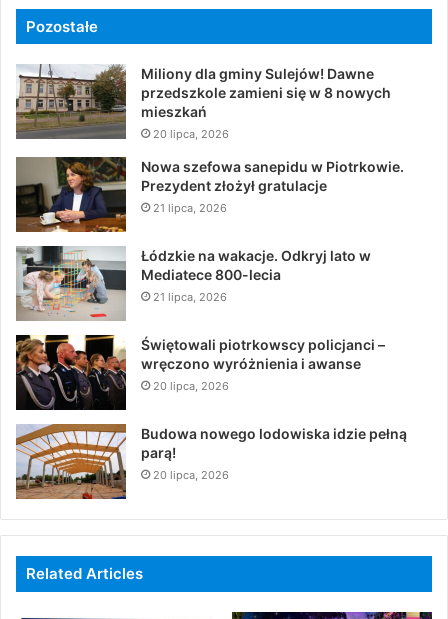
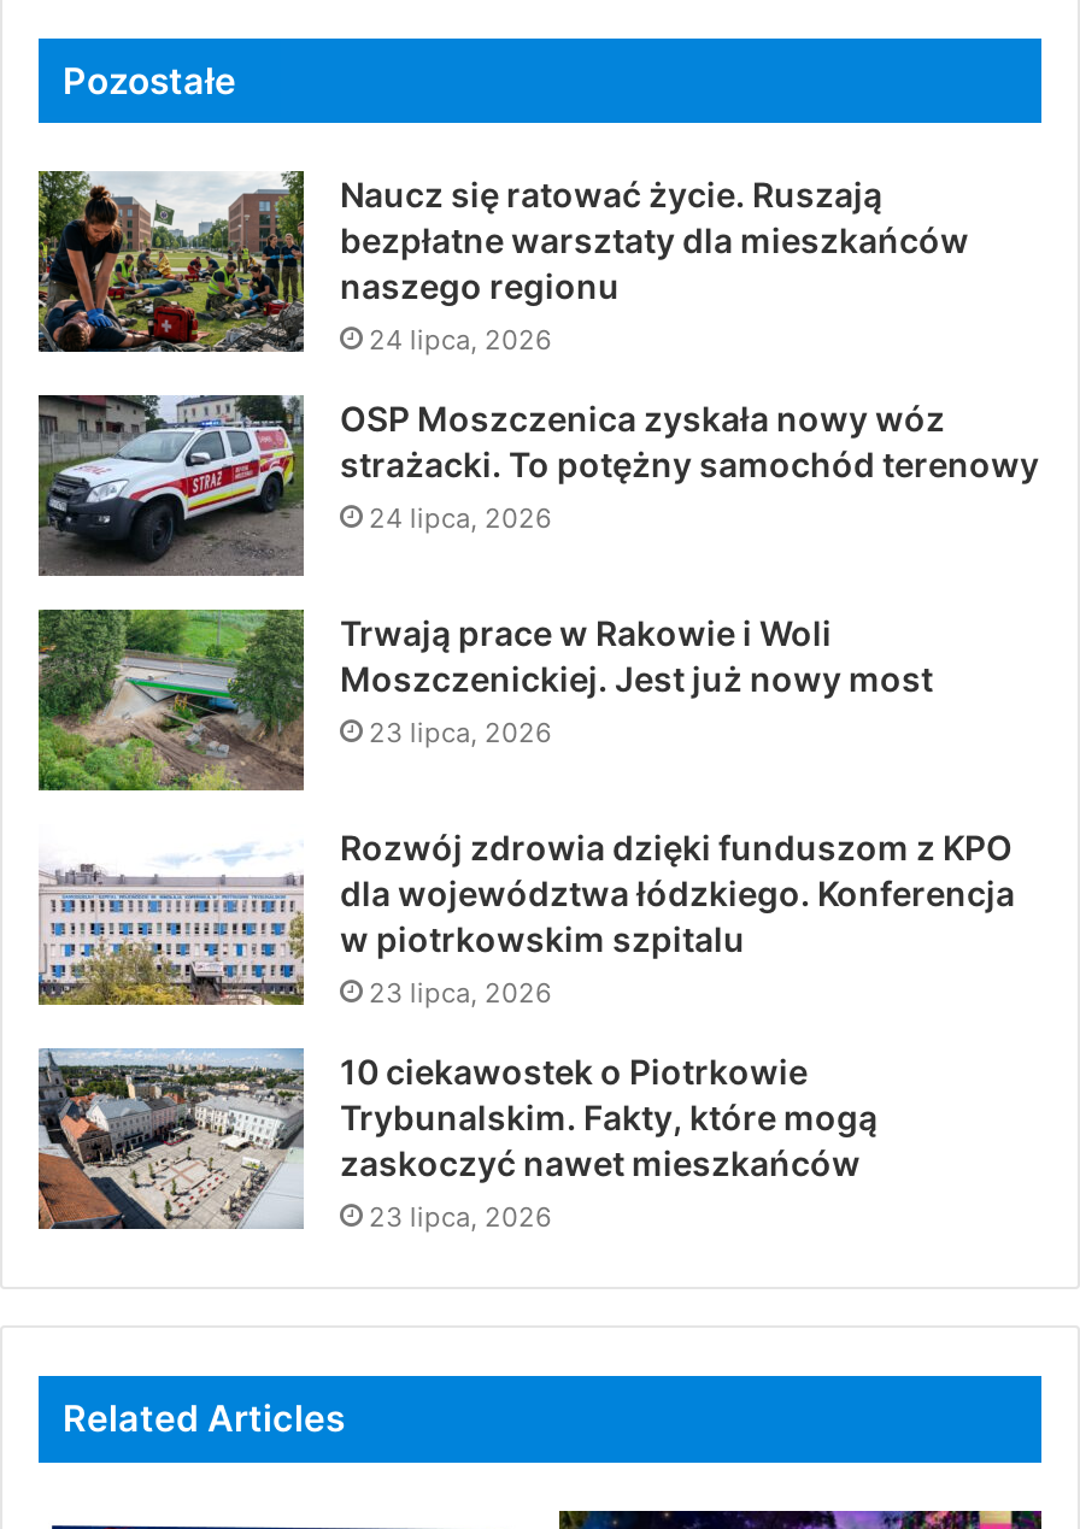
- [image]
- Miliony dla gminy Sulejów! Dawne
- przedszkole zamieni się w 8 nowych
- mieszkań
- 20 lipca, 2026
+ [image]
+ Naucz się ratować życie. Ruszają
+ bezpłatne warsztaty dla mieszkańców
+ naszego regionu
+ 24 lipca, 2026

- [image]
- Nowa szefowa sanepidu w Piotrkowie.
- Prezydent złożył gratulacje
- 21 lipca, 2026
+ [image]
+ OSP Moszczenica zyskała nowy wóz
+ strażacki. To potężny samochód terenowy
+ 24 lipca, 2026

- [image]
- Łódzkie na wakacje. Odkryj lato w
- Mediatece 800-lecia
- 21 lipca, 2026
+ [image]
+ Trwają prace w Rakowie i Woli
+ Moszczenickiej. Jest już nowy most
+ 23 lipca, 2026

- [image]
- Świętowali piotrkowscy policjanci –
- wręczono wyróżnienia i awanse
- 20 lipca, 2026
+ [image]
+ Rozwój zdrowia dzięki funduszom z KPO
+ dla województwa łódzkiego. Konferencja
+ w piotrkowskim szpitalu
+ 23 lipca, 2026

- [image]
- Budowa nowego lodowiska idzie pełną
- parą!
- 20 lipca, 2026
+ [image]
+ 10 ciekawostek o Piotrkowie
+ Trybunalskim. Fakty, które mogą
+ zaskoczyć nawet mieszkańców
+ 23 lipca, 2026
